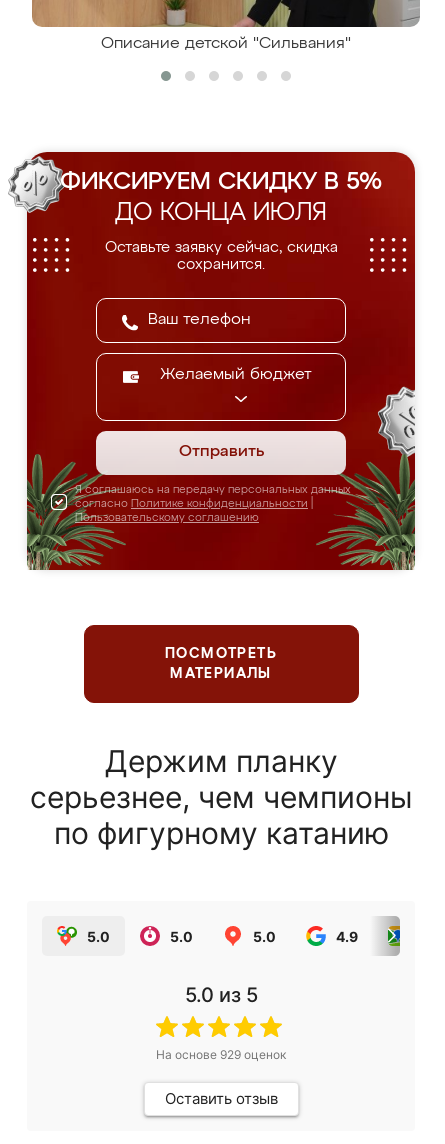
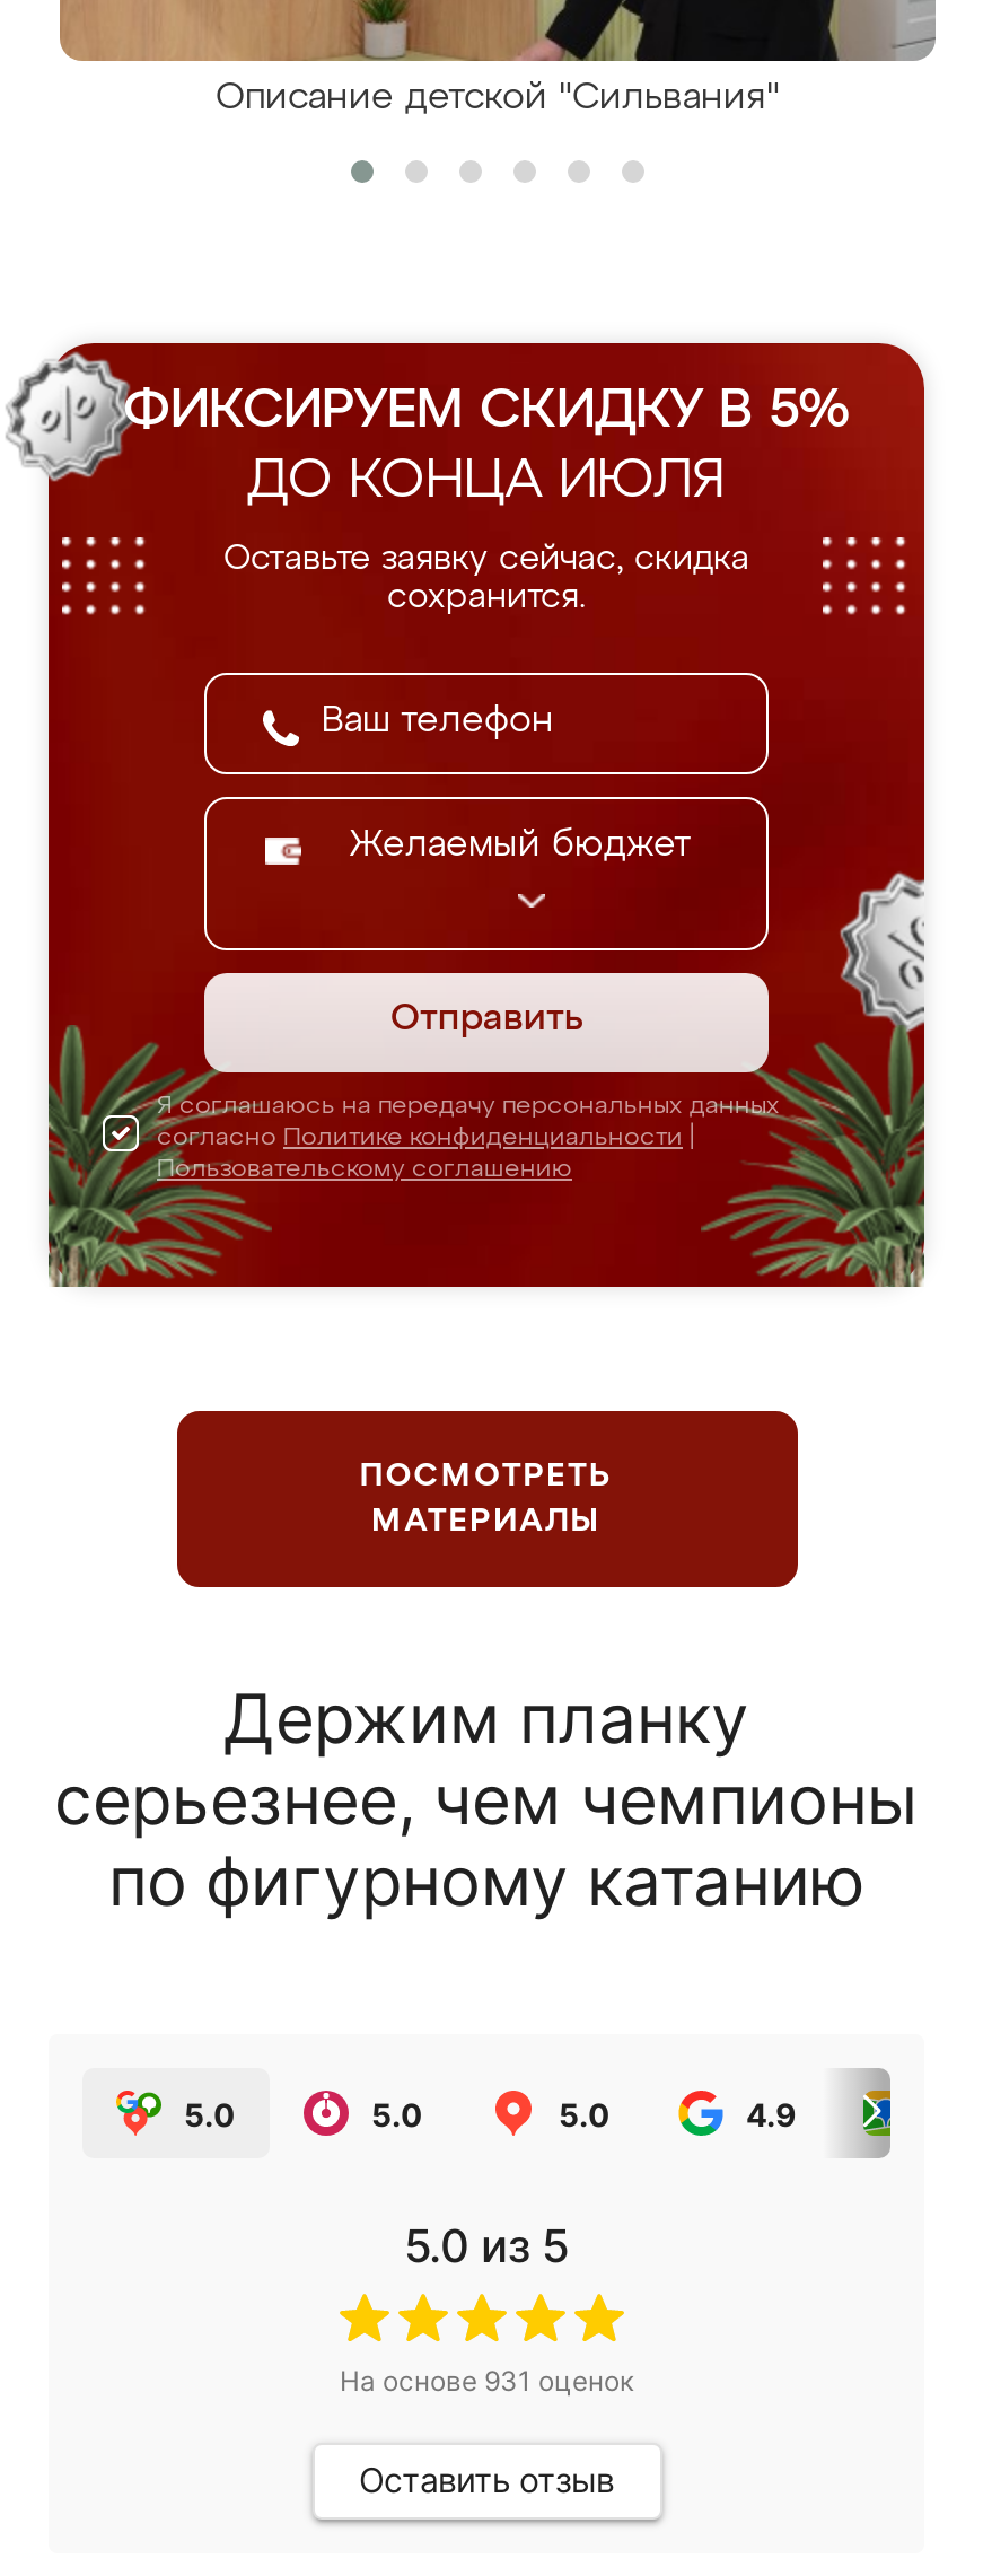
- На основе 929 оценок
+ На основе 931 оценок
